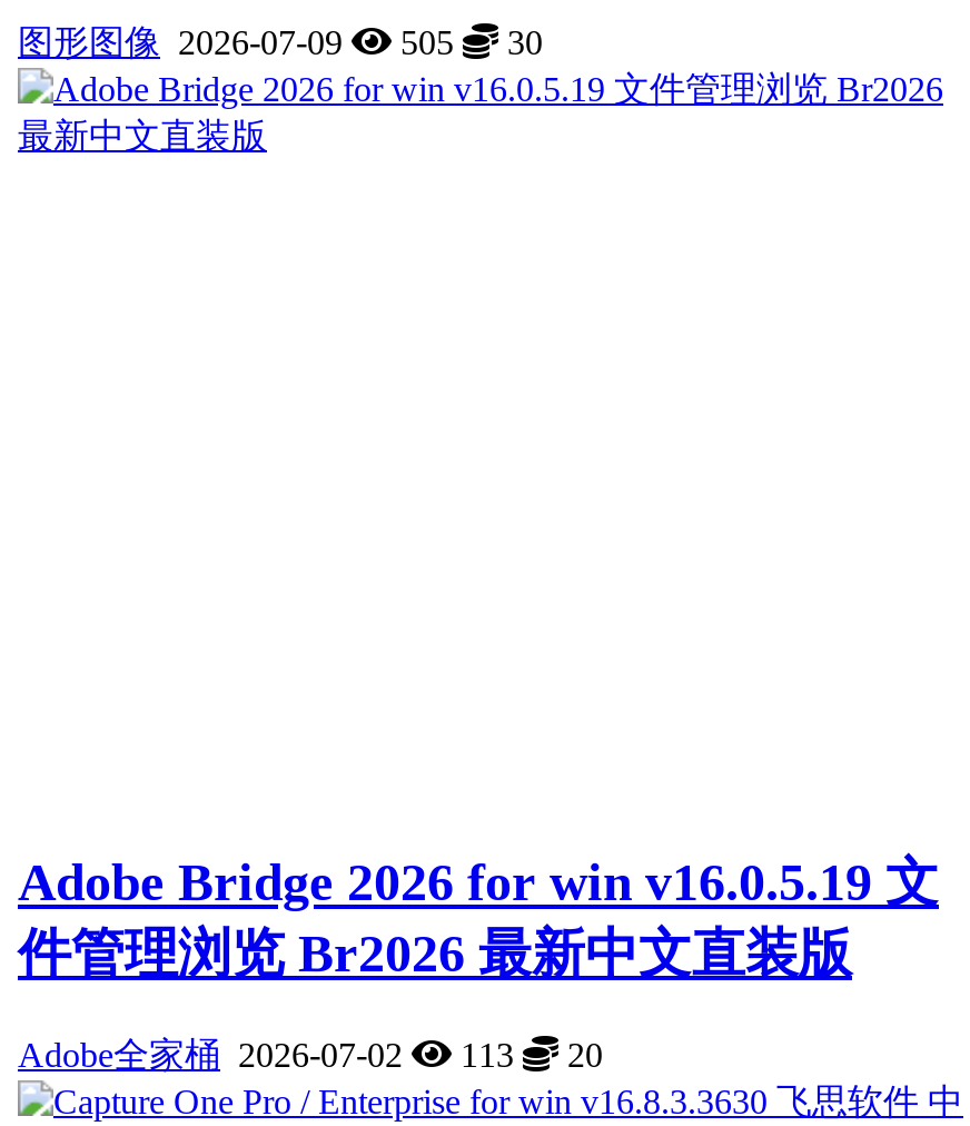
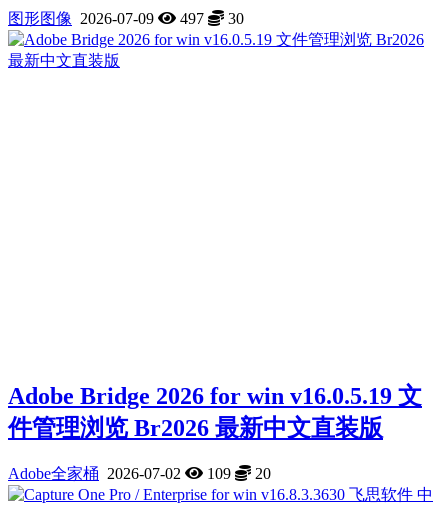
- 图形图像 2026-07-09 505 30
+ 图形图像 2026-07-09 497 30

- Adobe全家桶 2026-07-02 113 20
+ Adobe全家桶 2026-07-02 109 20
